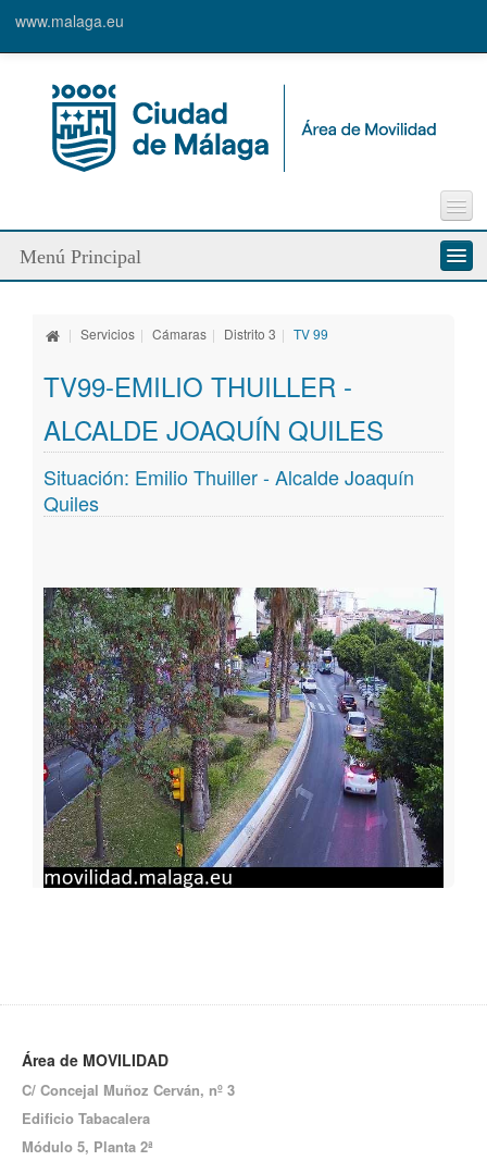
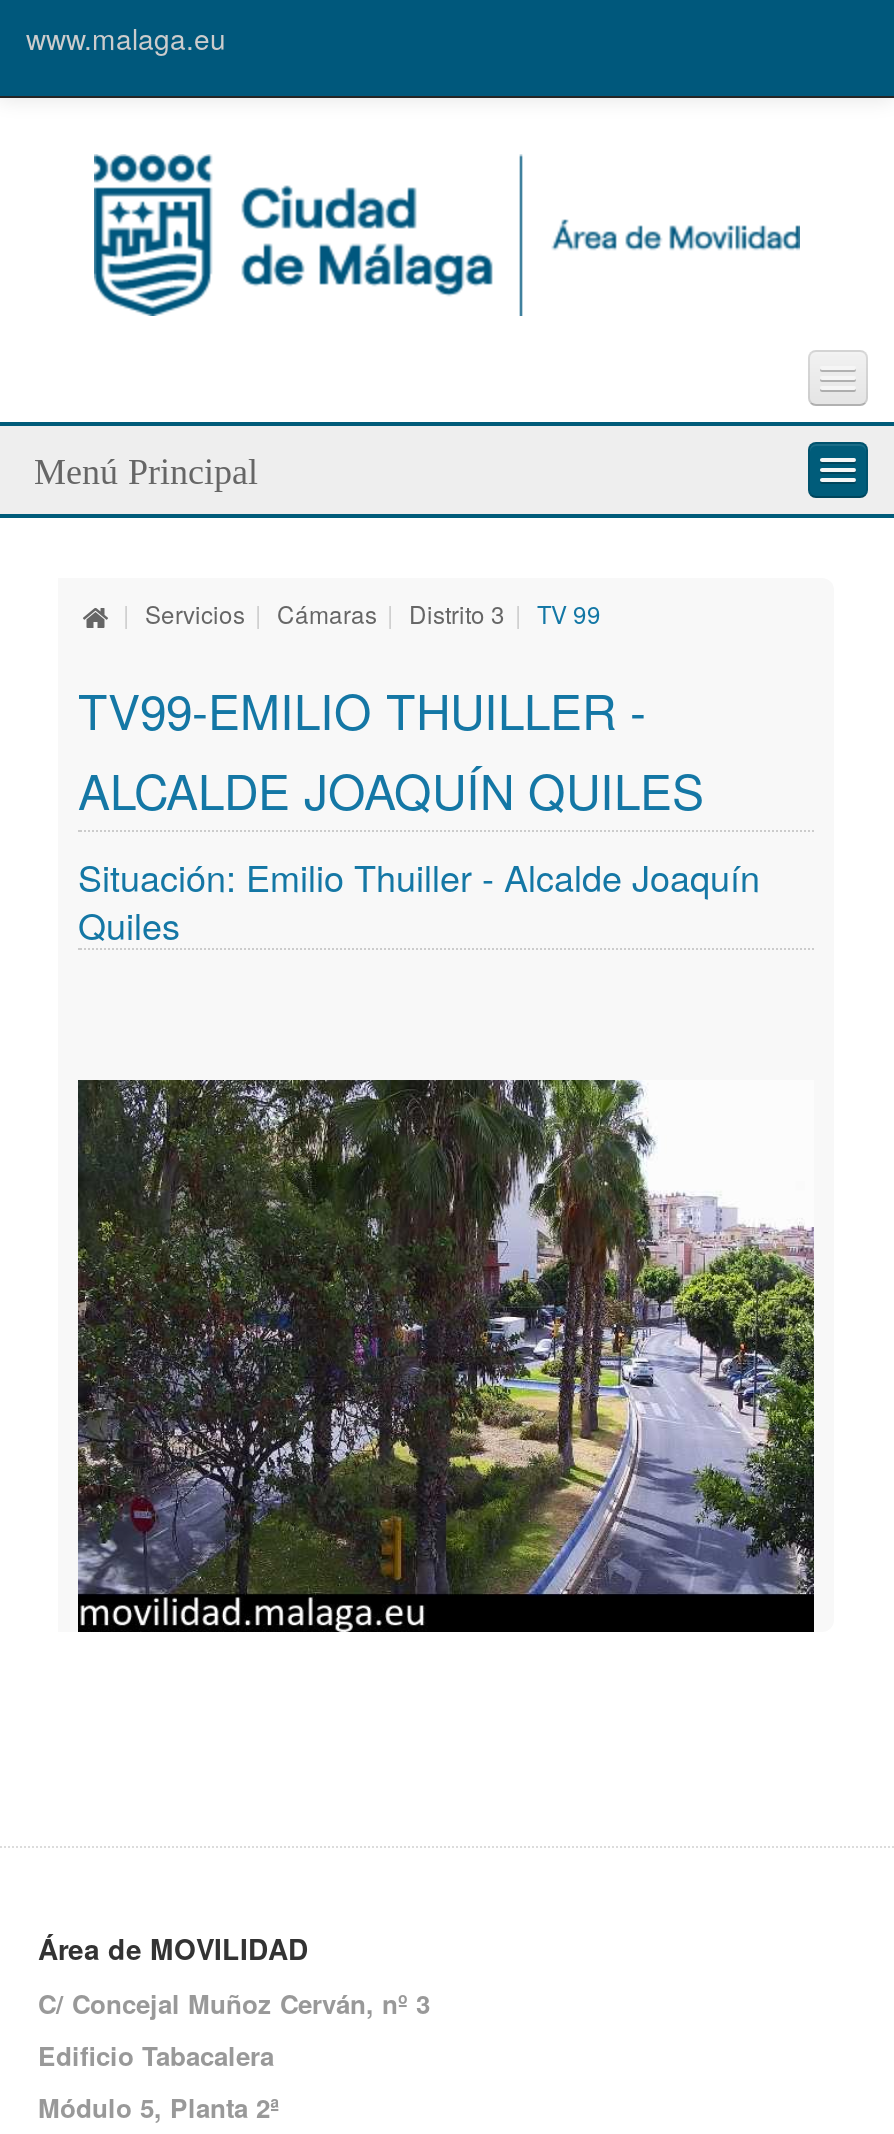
- [image]
+ [image]
